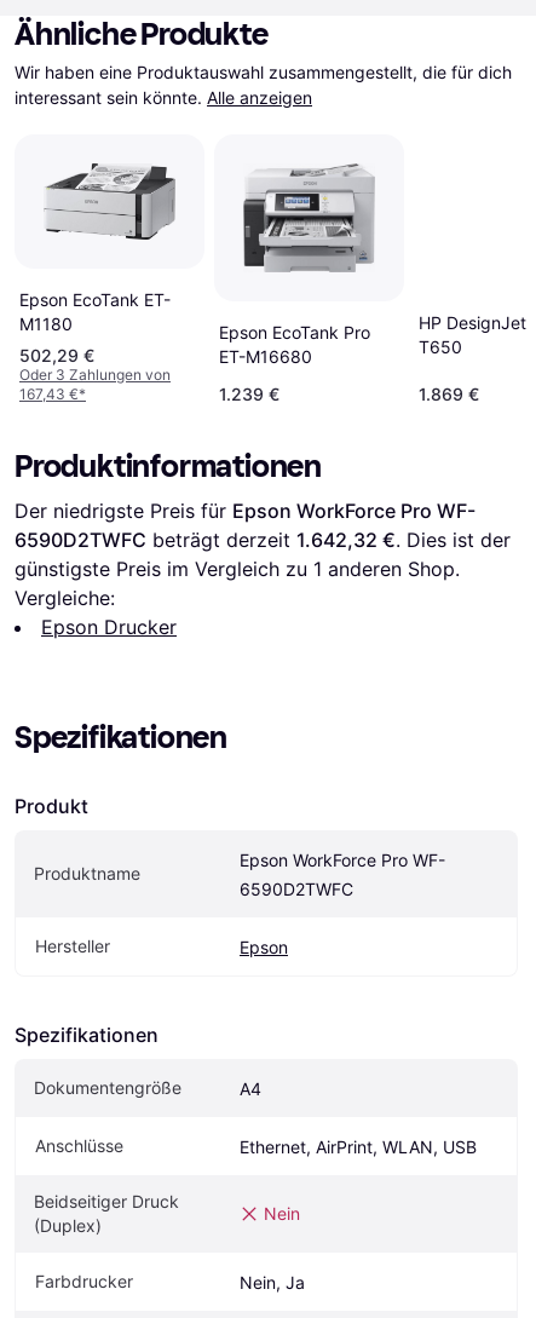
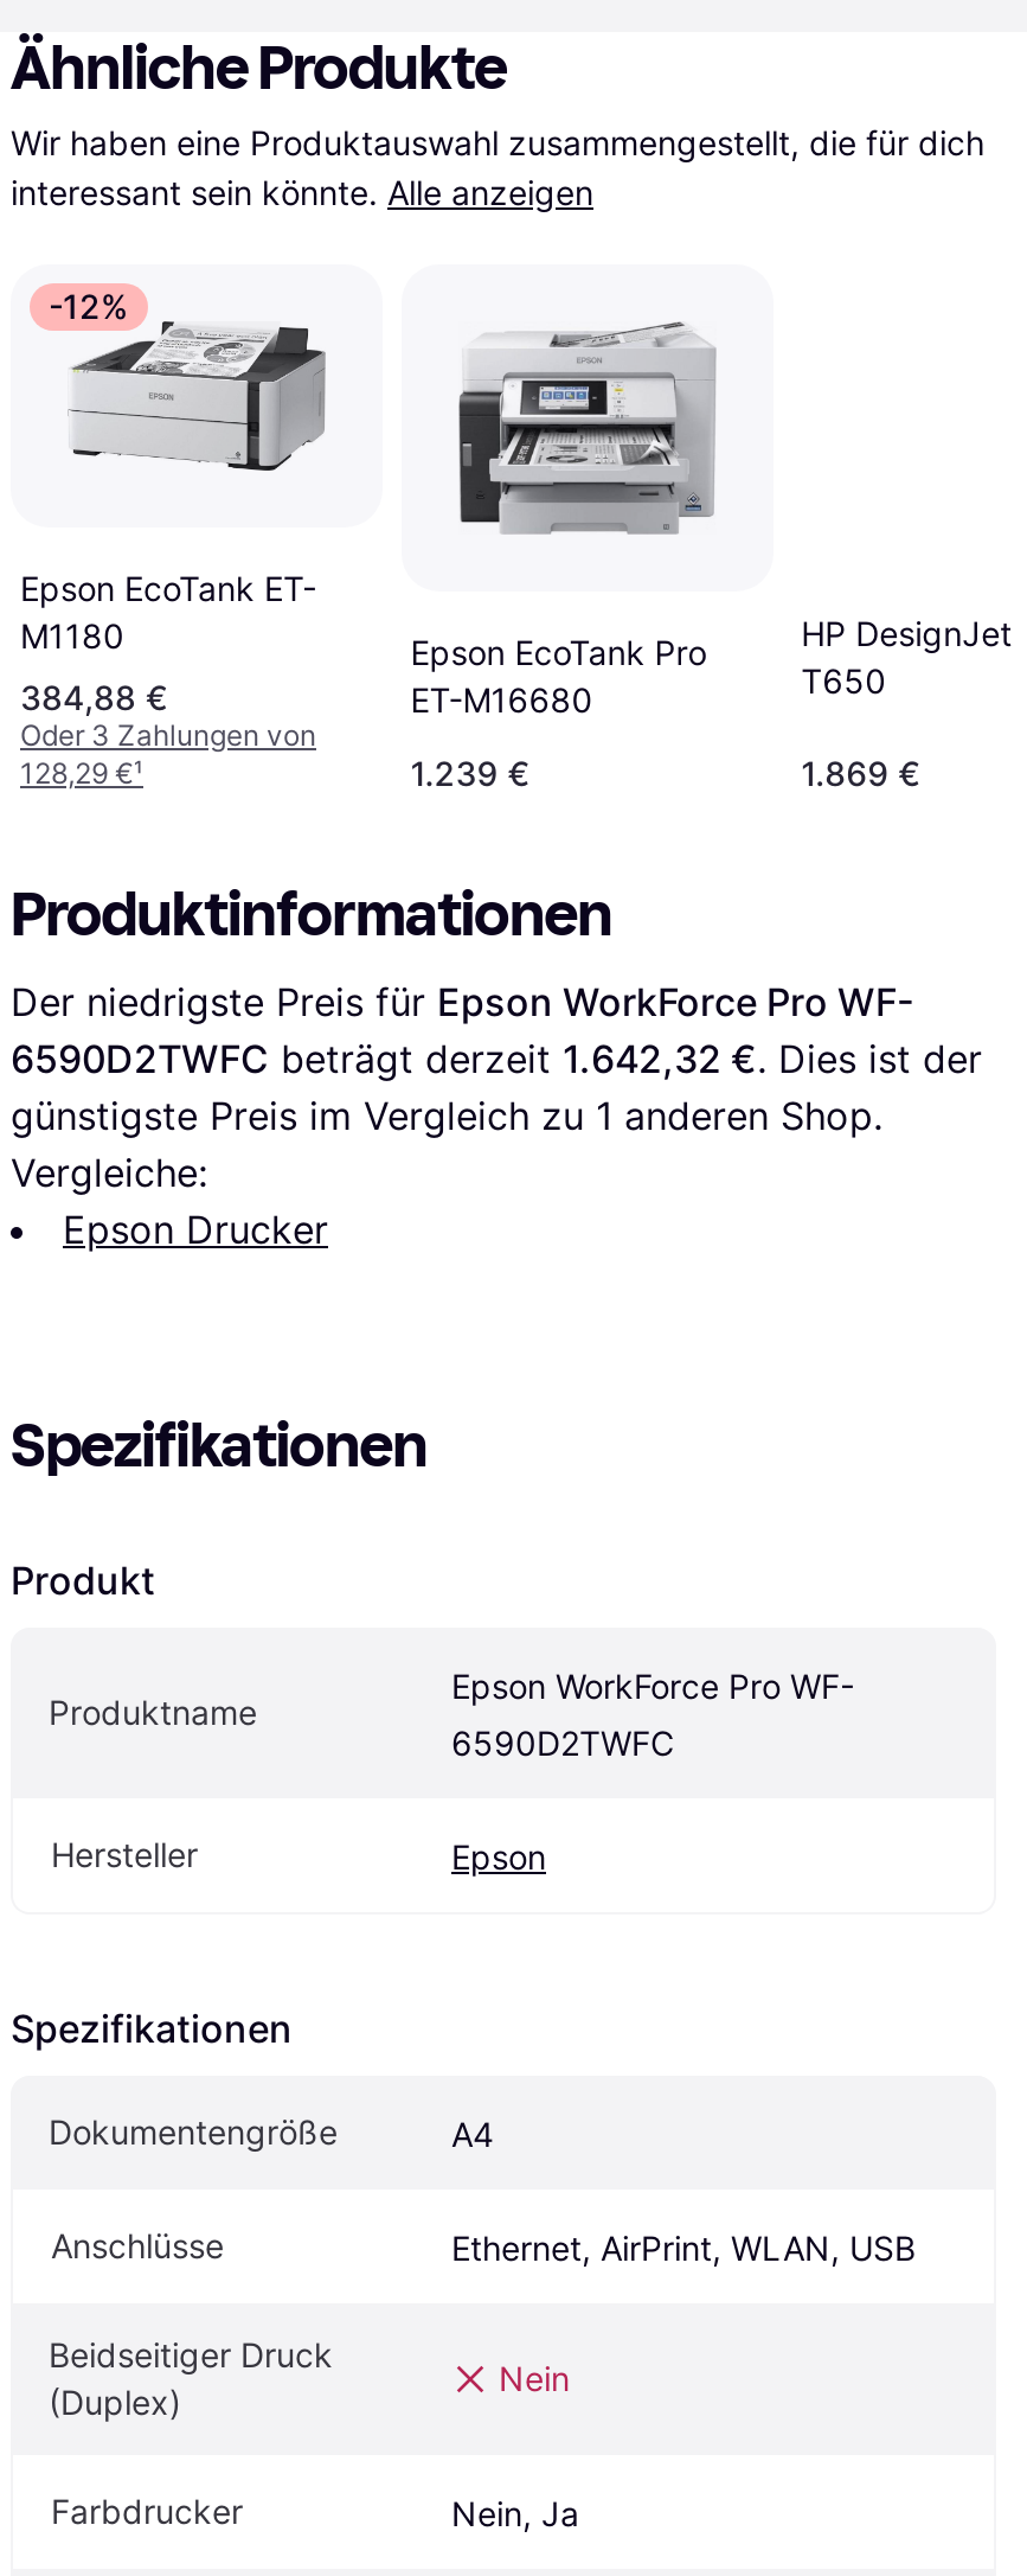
+ -12%

- 502,29 €
+ 384,88 €

- 167,43 €*
+ 128,29 €¹
